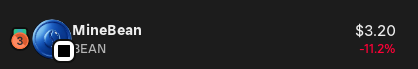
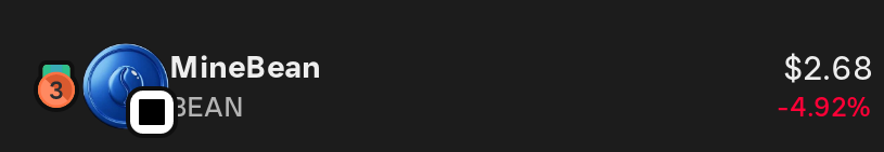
- $3.20
+ $2.68

- -11.2%
+ -4.92%
